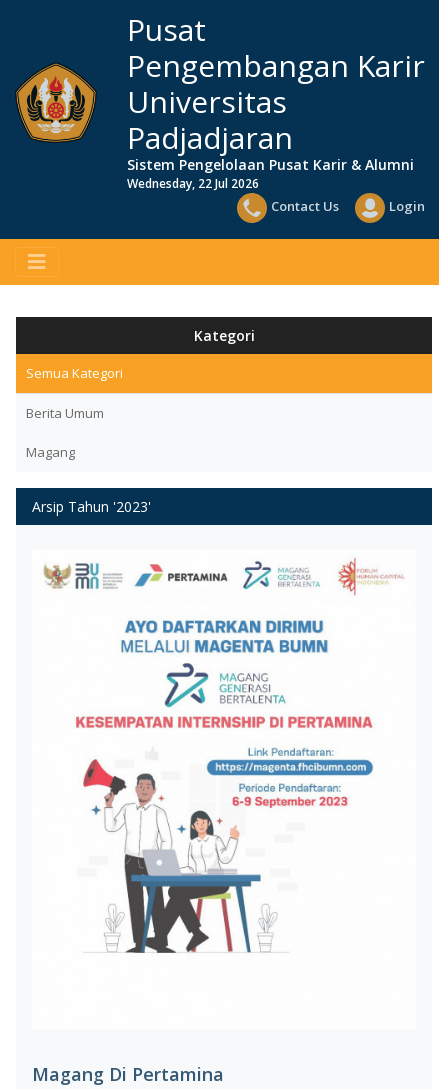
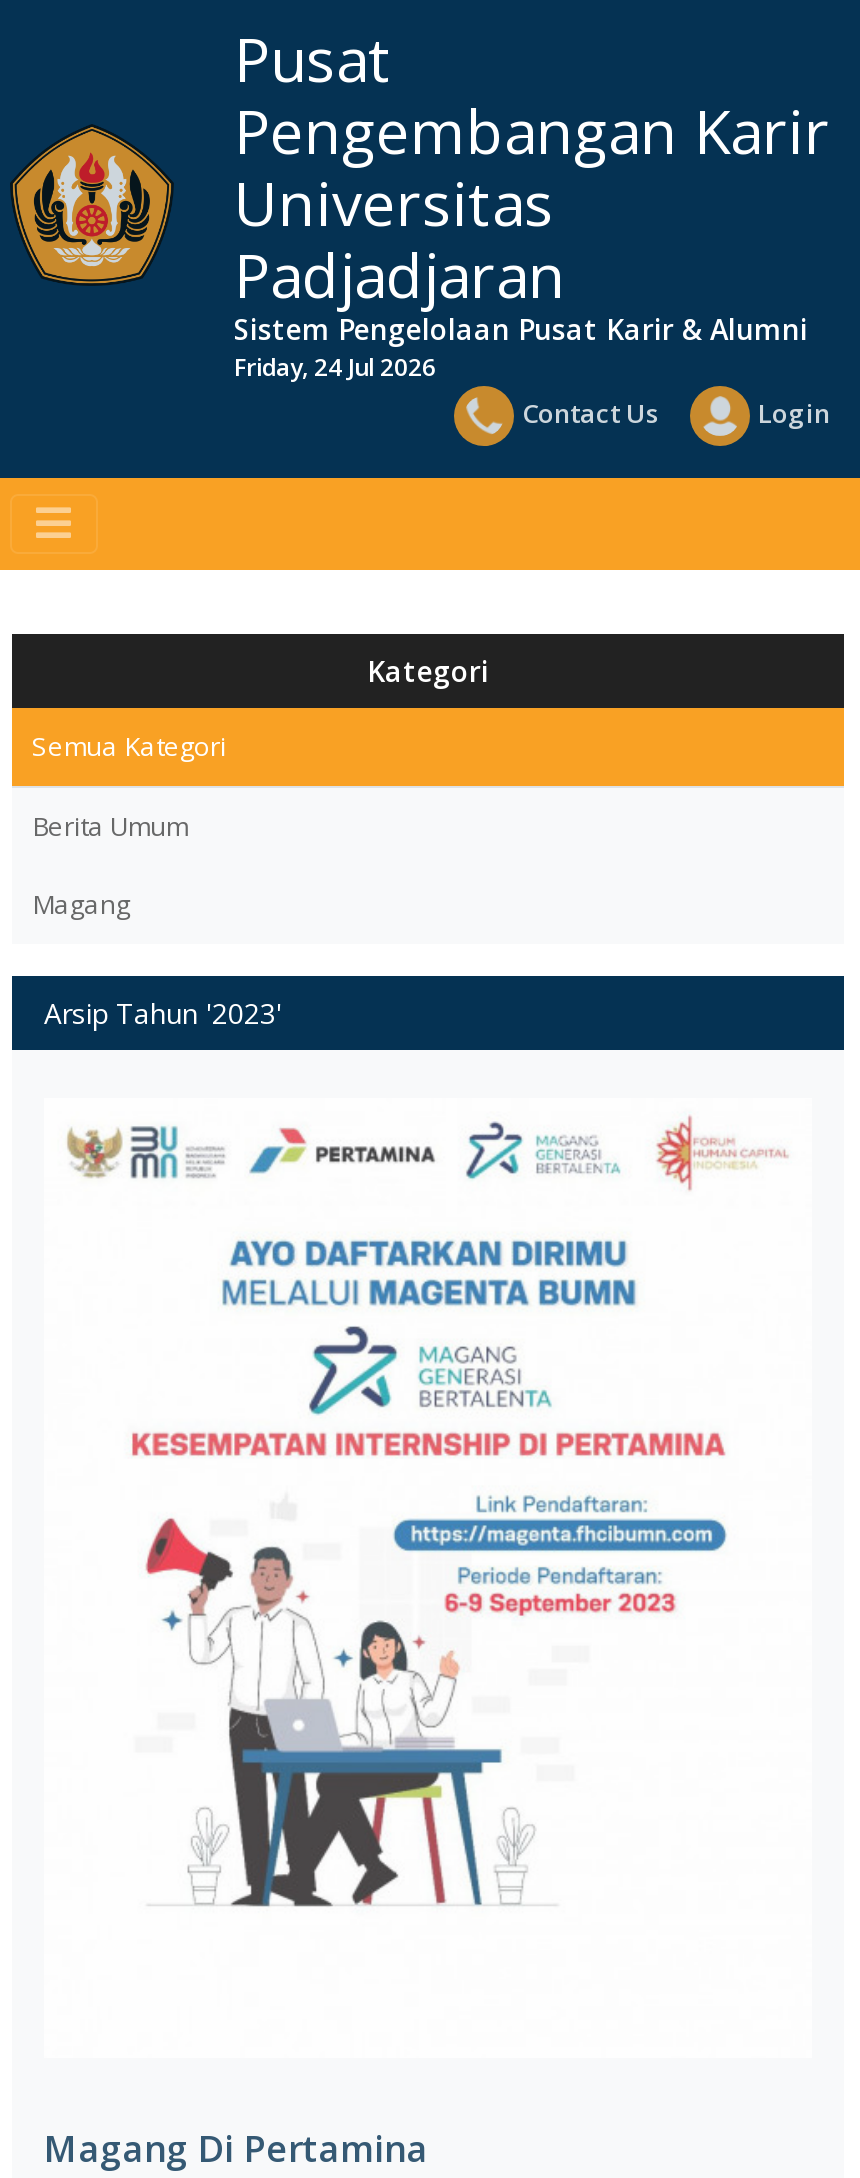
- Wednesday, 22 Jul 2026
+ Friday, 24 Jul 2026
